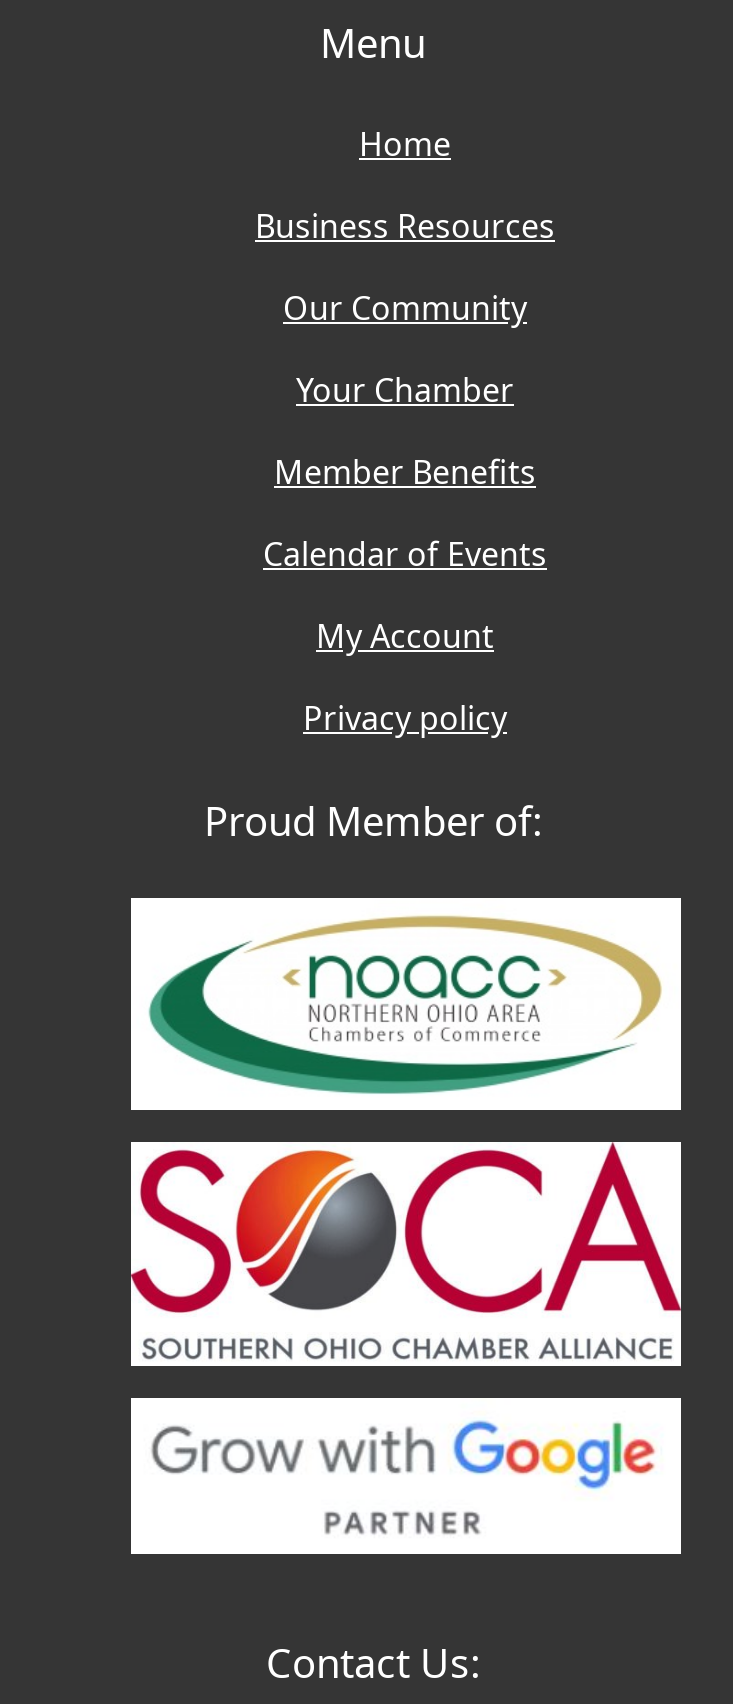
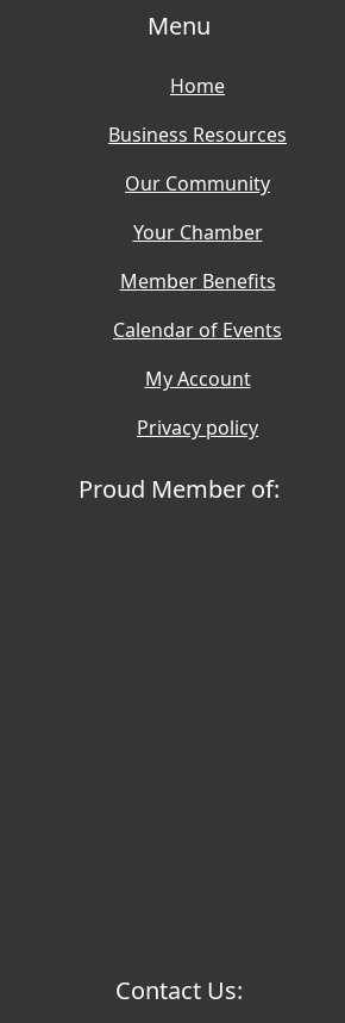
- [image]

- [image]

- [image]
